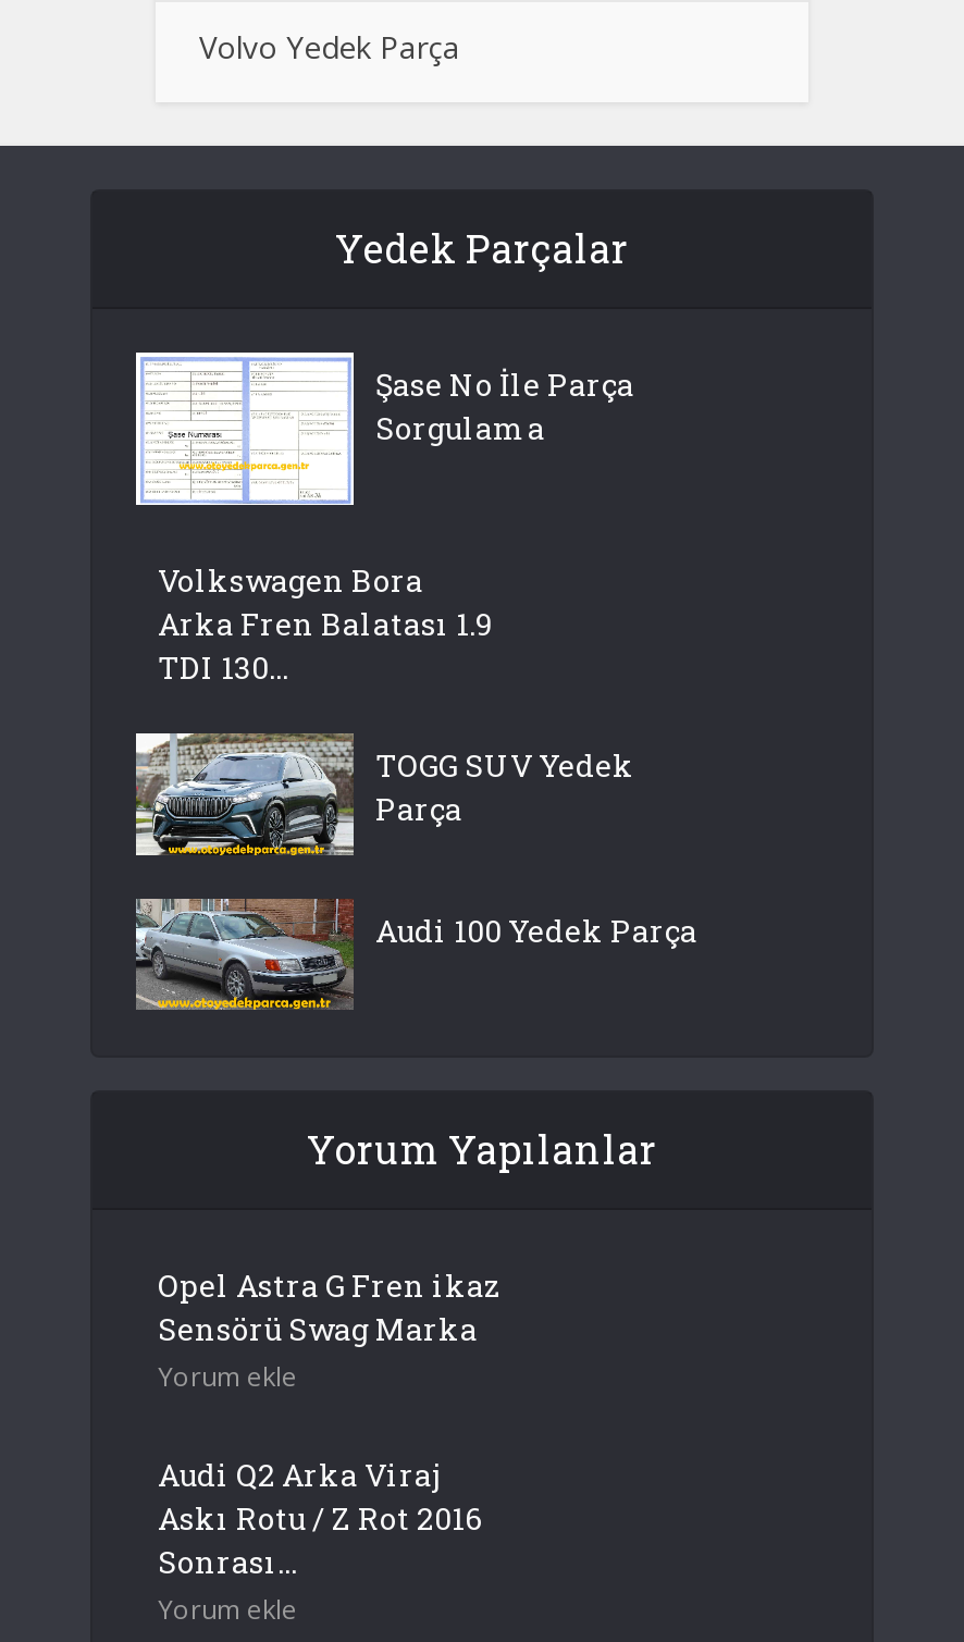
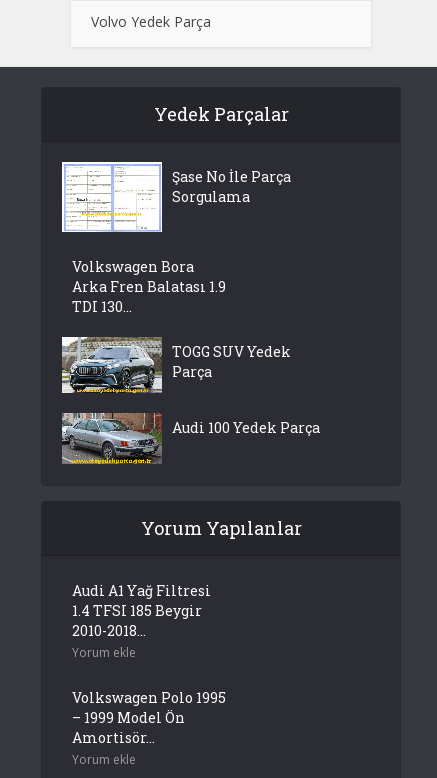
- Opel Astra G Fren ikaz
- Sensörü Swag Marka
+ Audi A1 Yağ Filtresi
+ 1.4 TFSI 185 Beygir
+ 2010-2018...

- Audi Q2 Arka Viraj
- Askı Rotu / Z Rot 2016
- Sonrası...
+ Volkswagen Polo 1995
+ – 1999 Model Ön
+ Amortisör...
